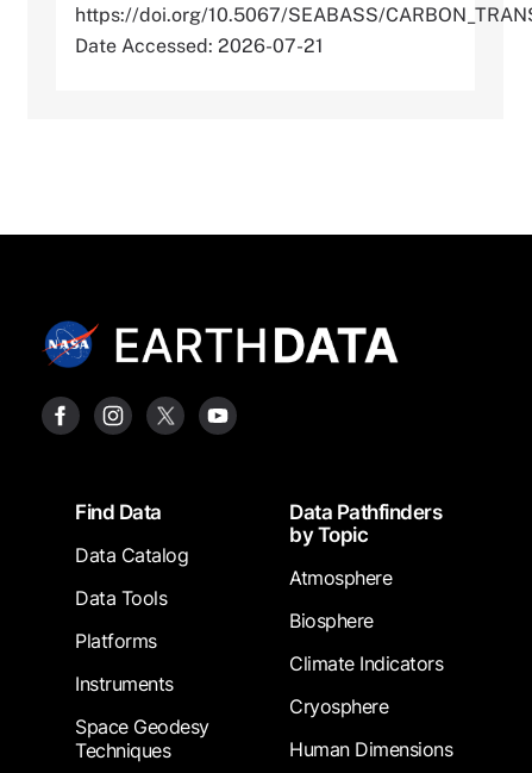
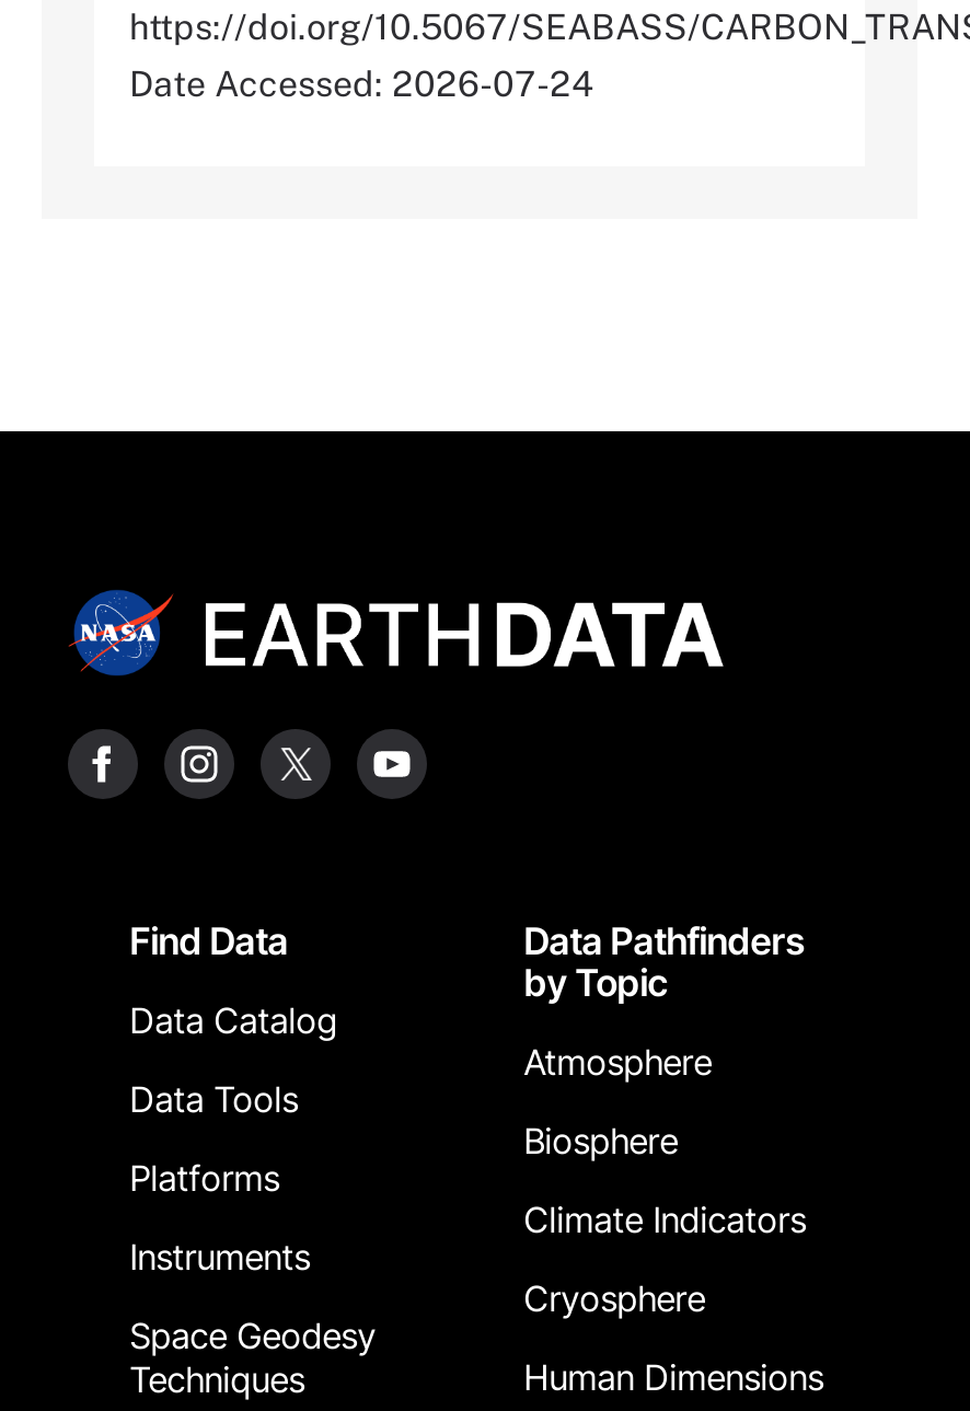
- Date Accessed: 2026-07-21
+ Date Accessed: 2026-07-24
